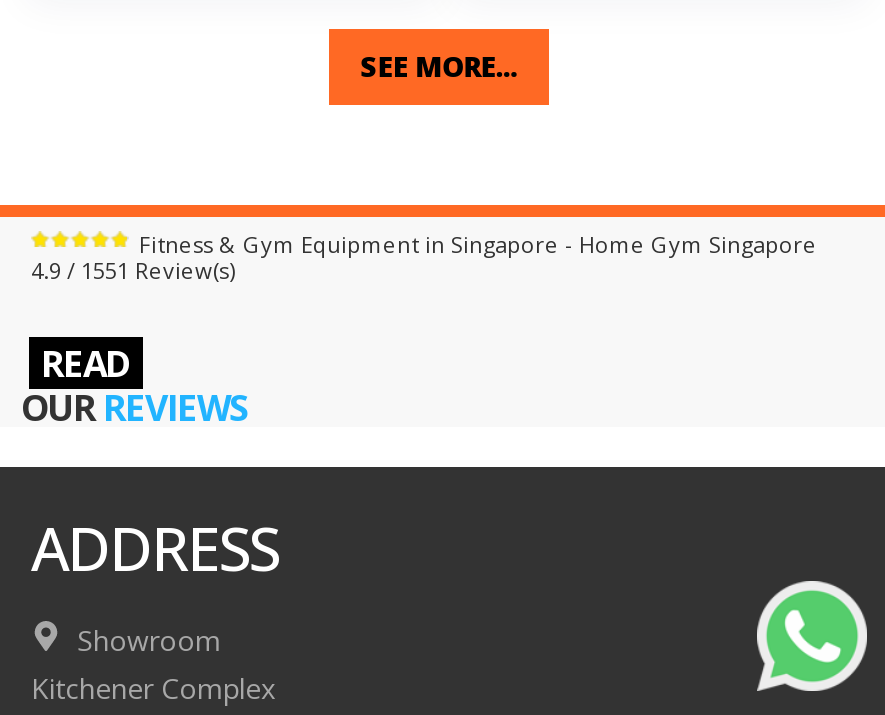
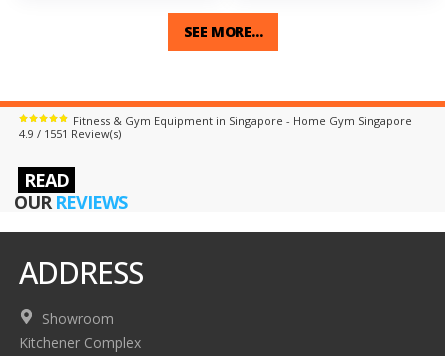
- [image]
